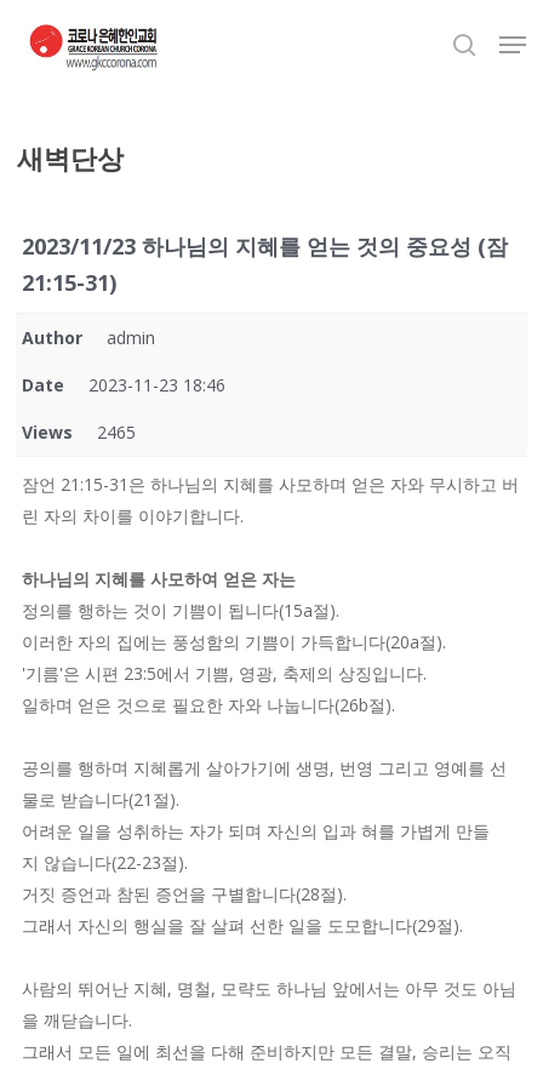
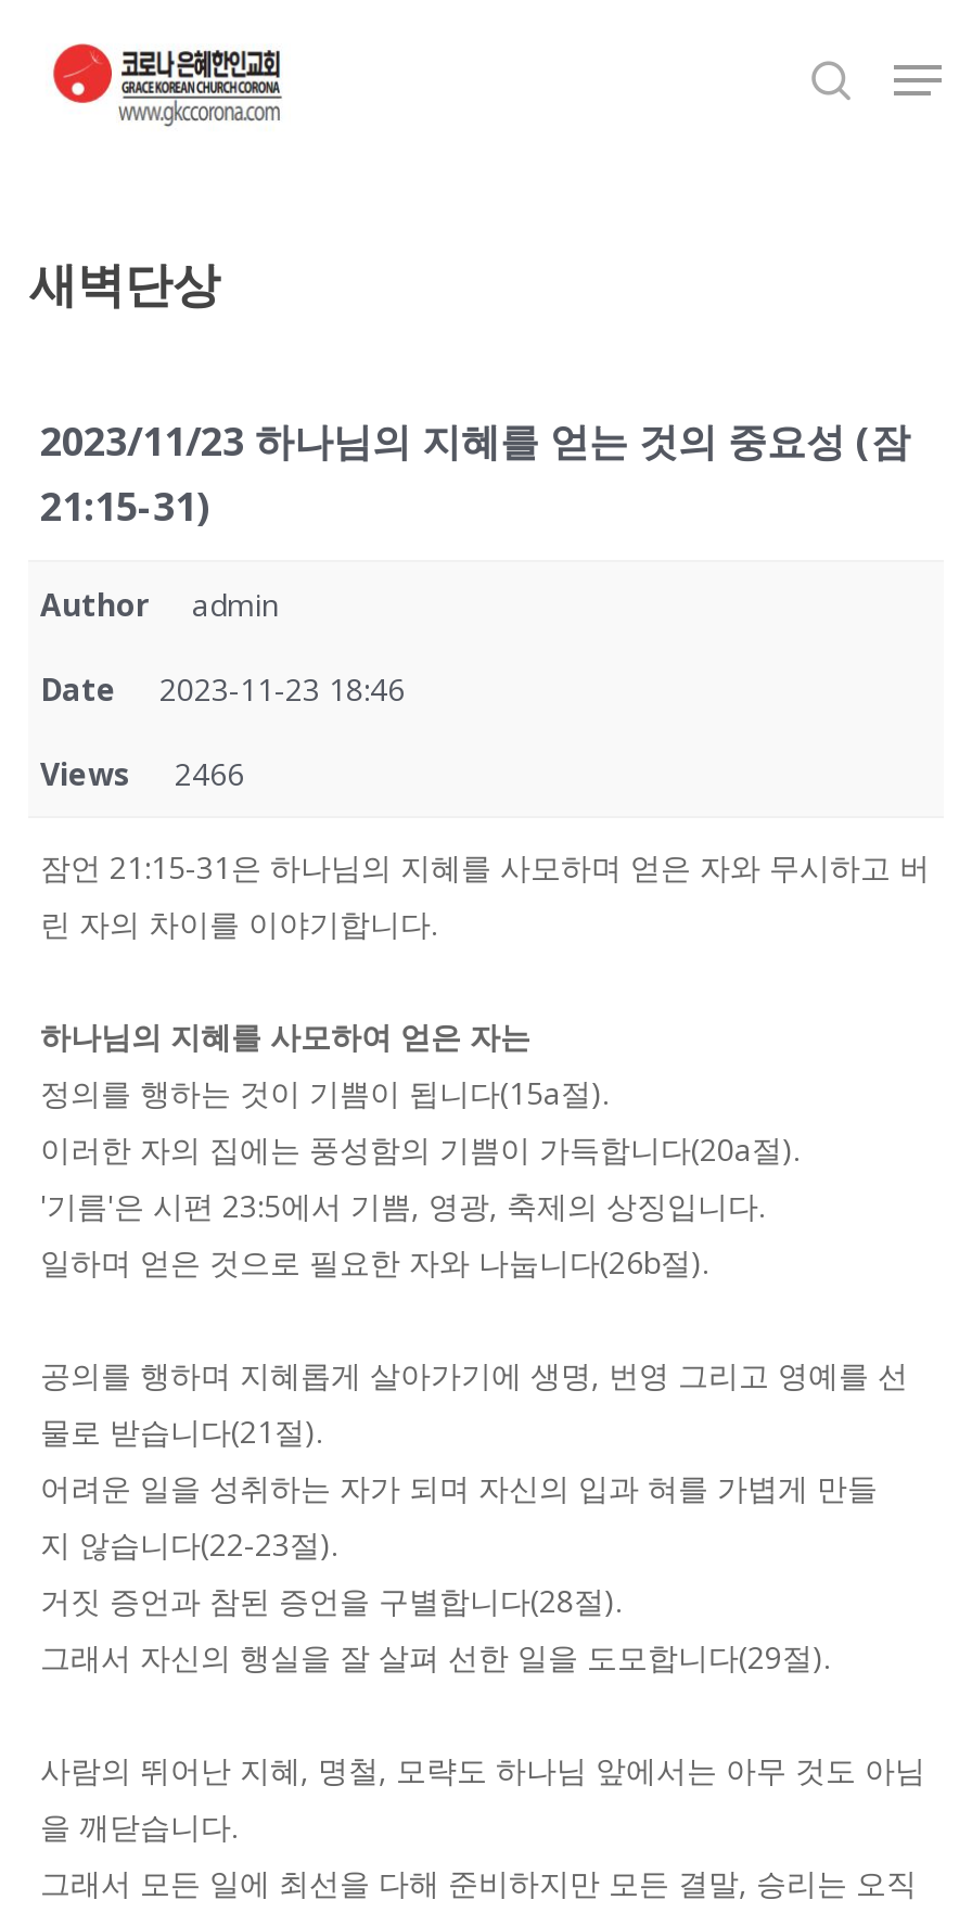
- Views 2465
+ Views 2466
